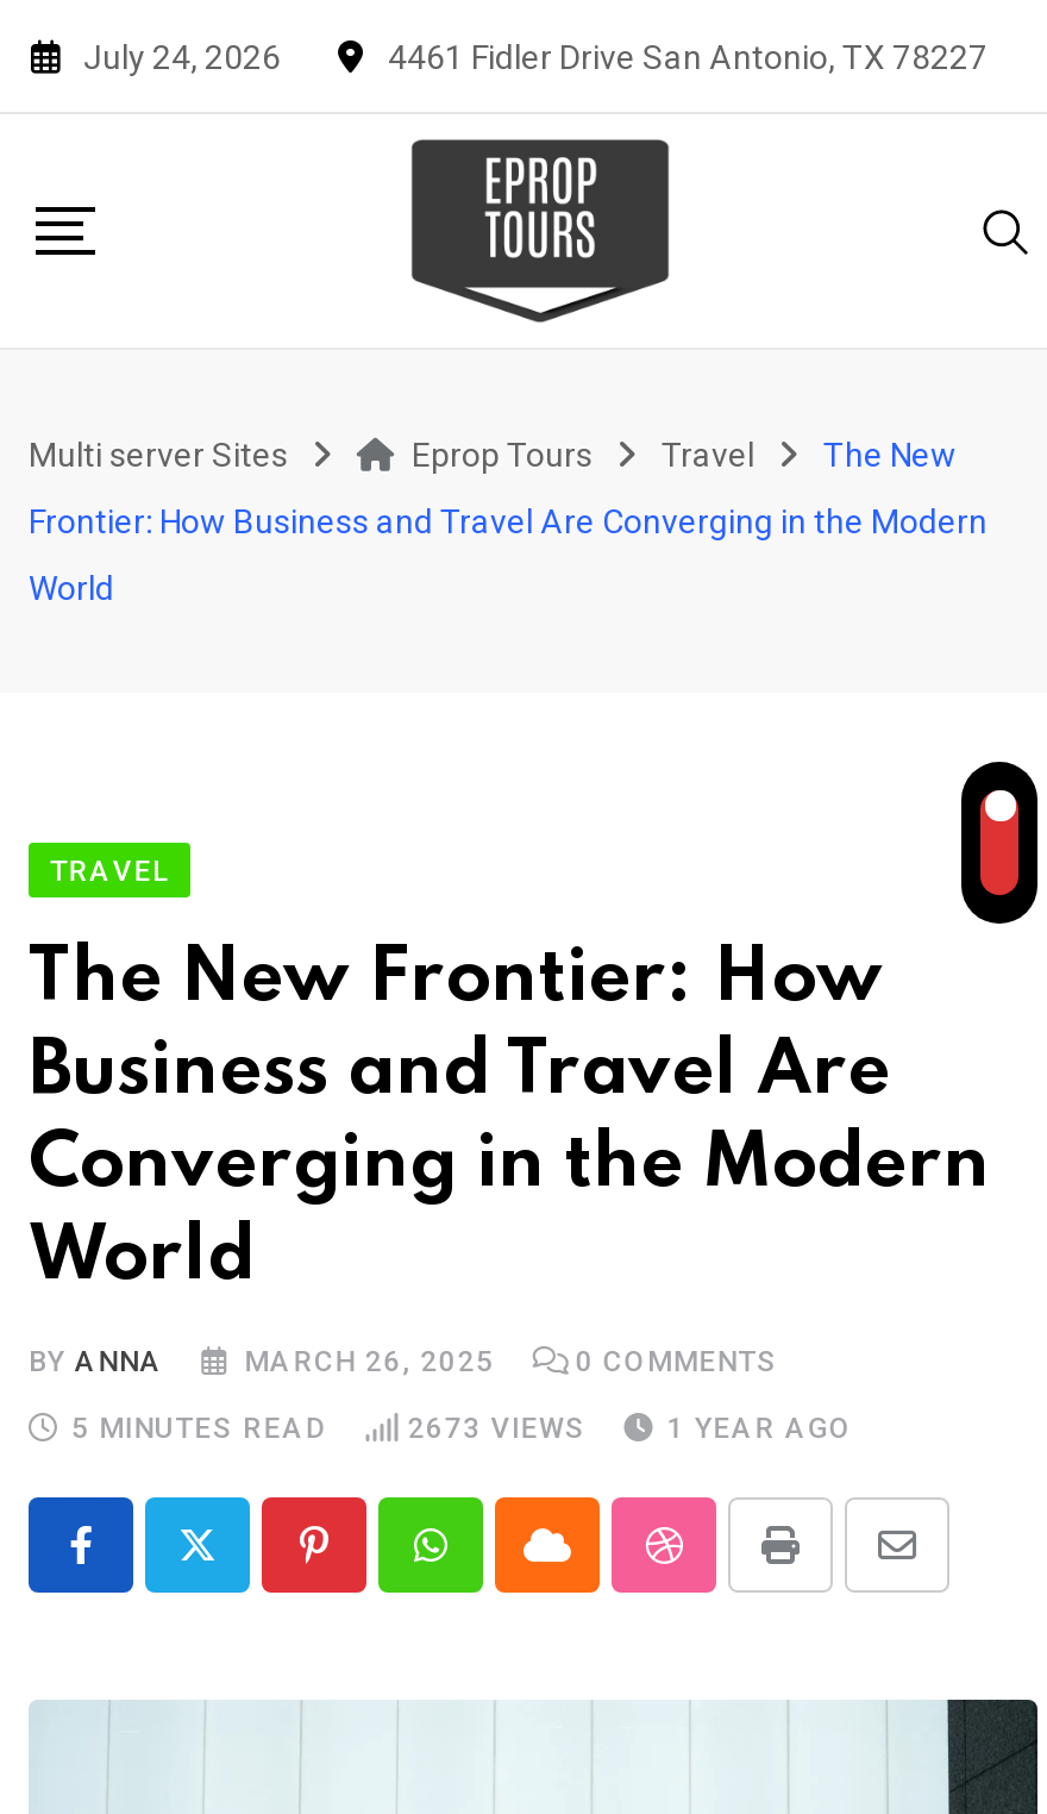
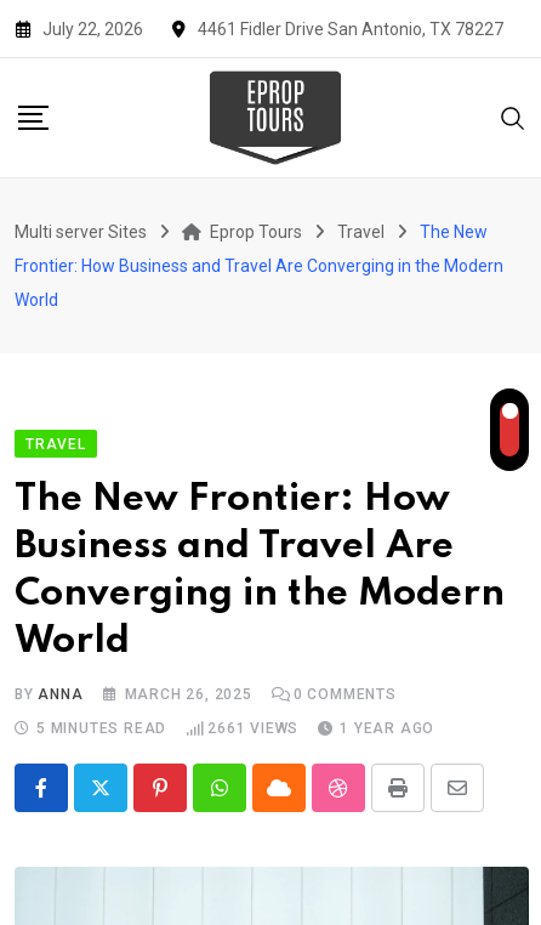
- July 24, 2026
+ July 22, 2026

- 2673 VIEWS
+ 2661 VIEWS
